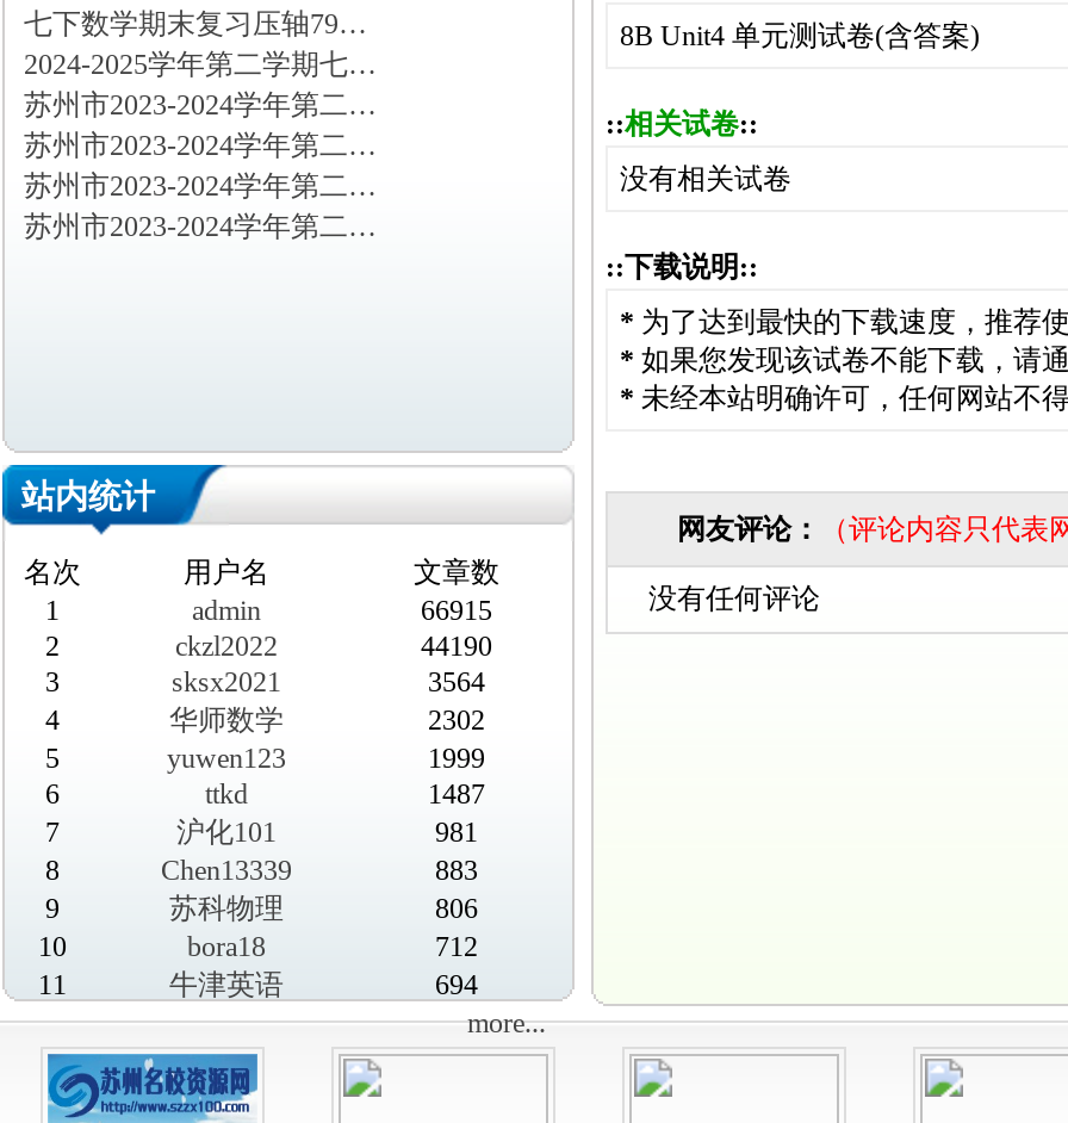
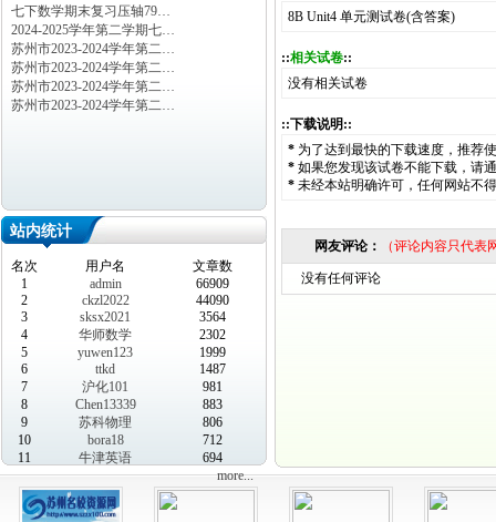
- 66915
+ 66909

- 44190
+ 44090
